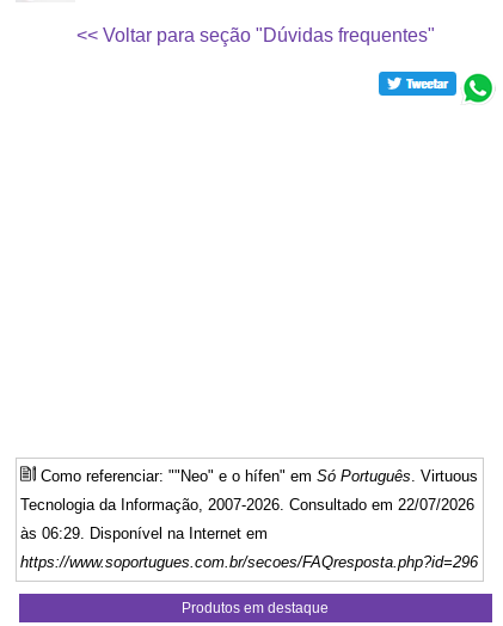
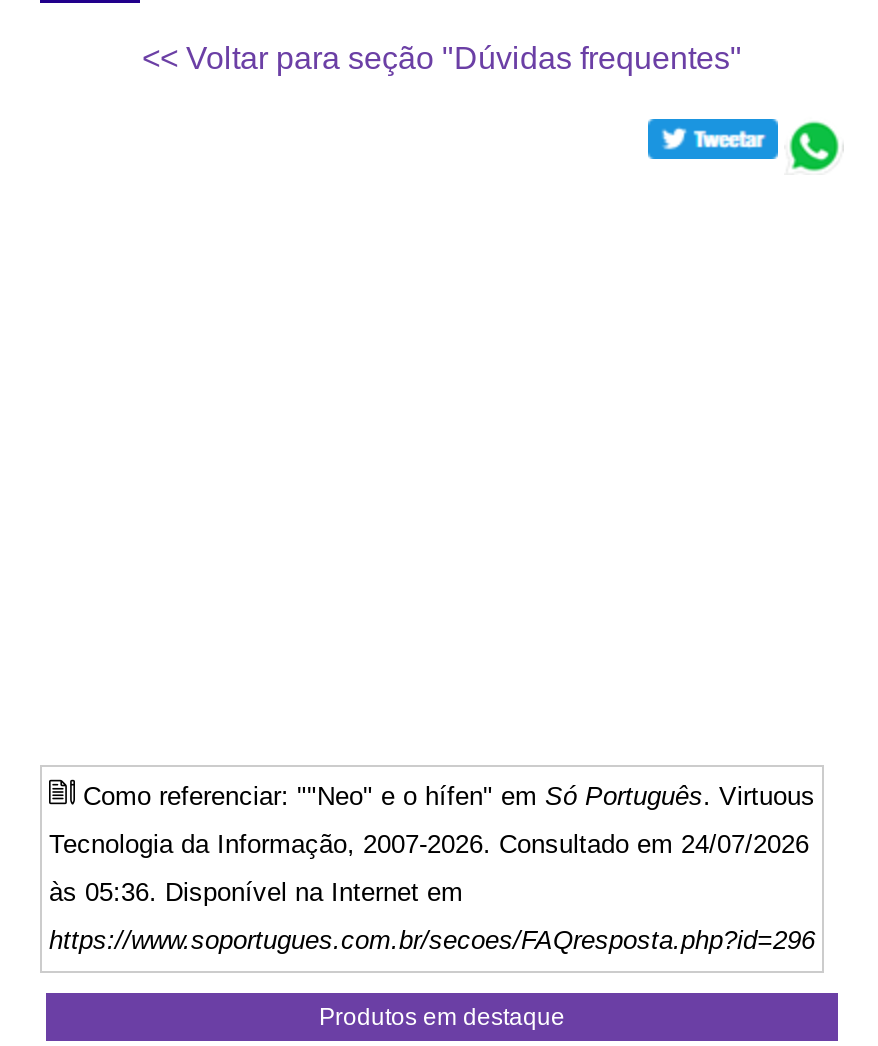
- Tecnologia da Informação, 2007-2026. Consultado em 22/07/2026
+ Tecnologia da Informação, 2007-2026. Consultado em 24/07/2026

- às 06:29. Disponível na Internet em
+ às 05:36. Disponível na Internet em
